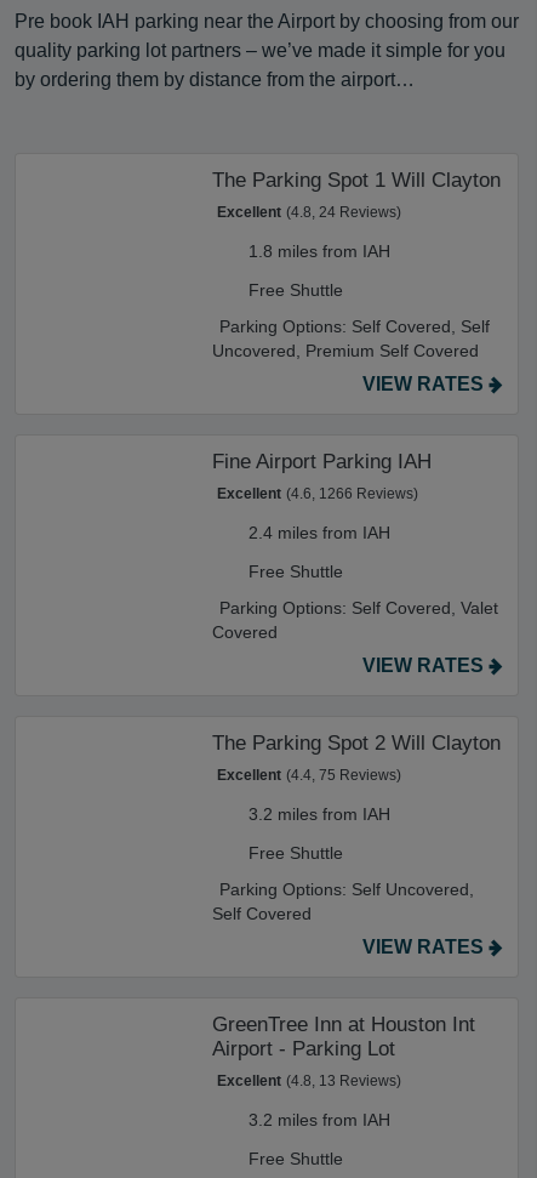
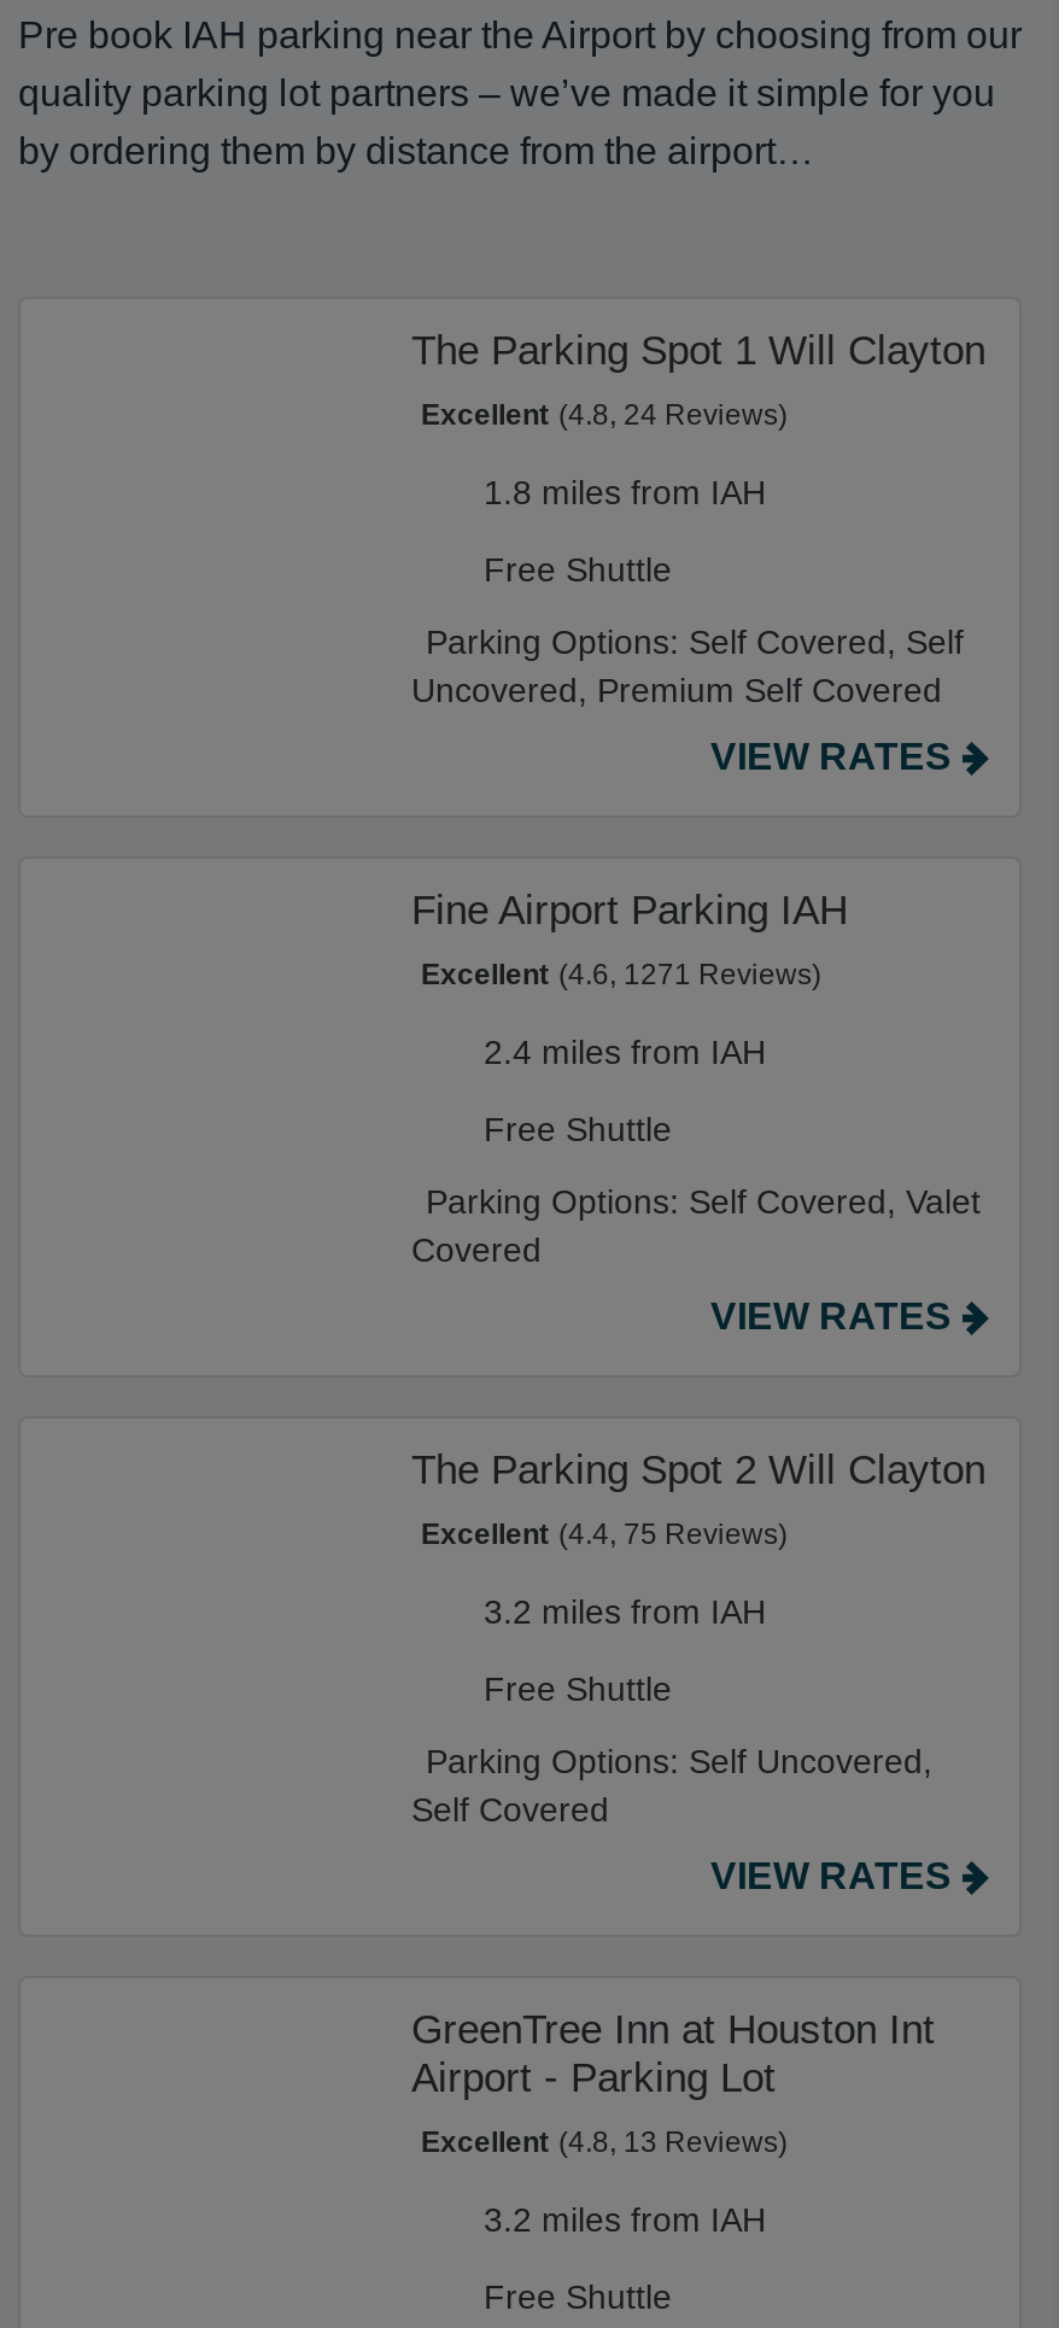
- Excellent (4.6, 1266 Reviews)
+ Excellent (4.6, 1271 Reviews)
